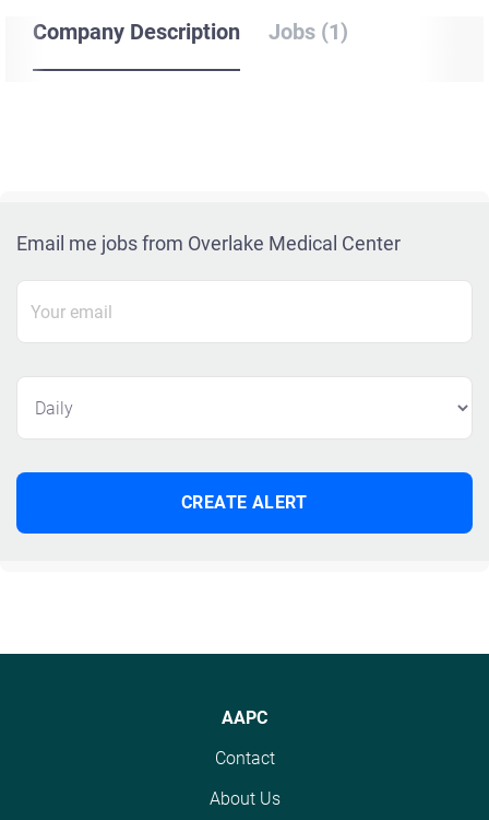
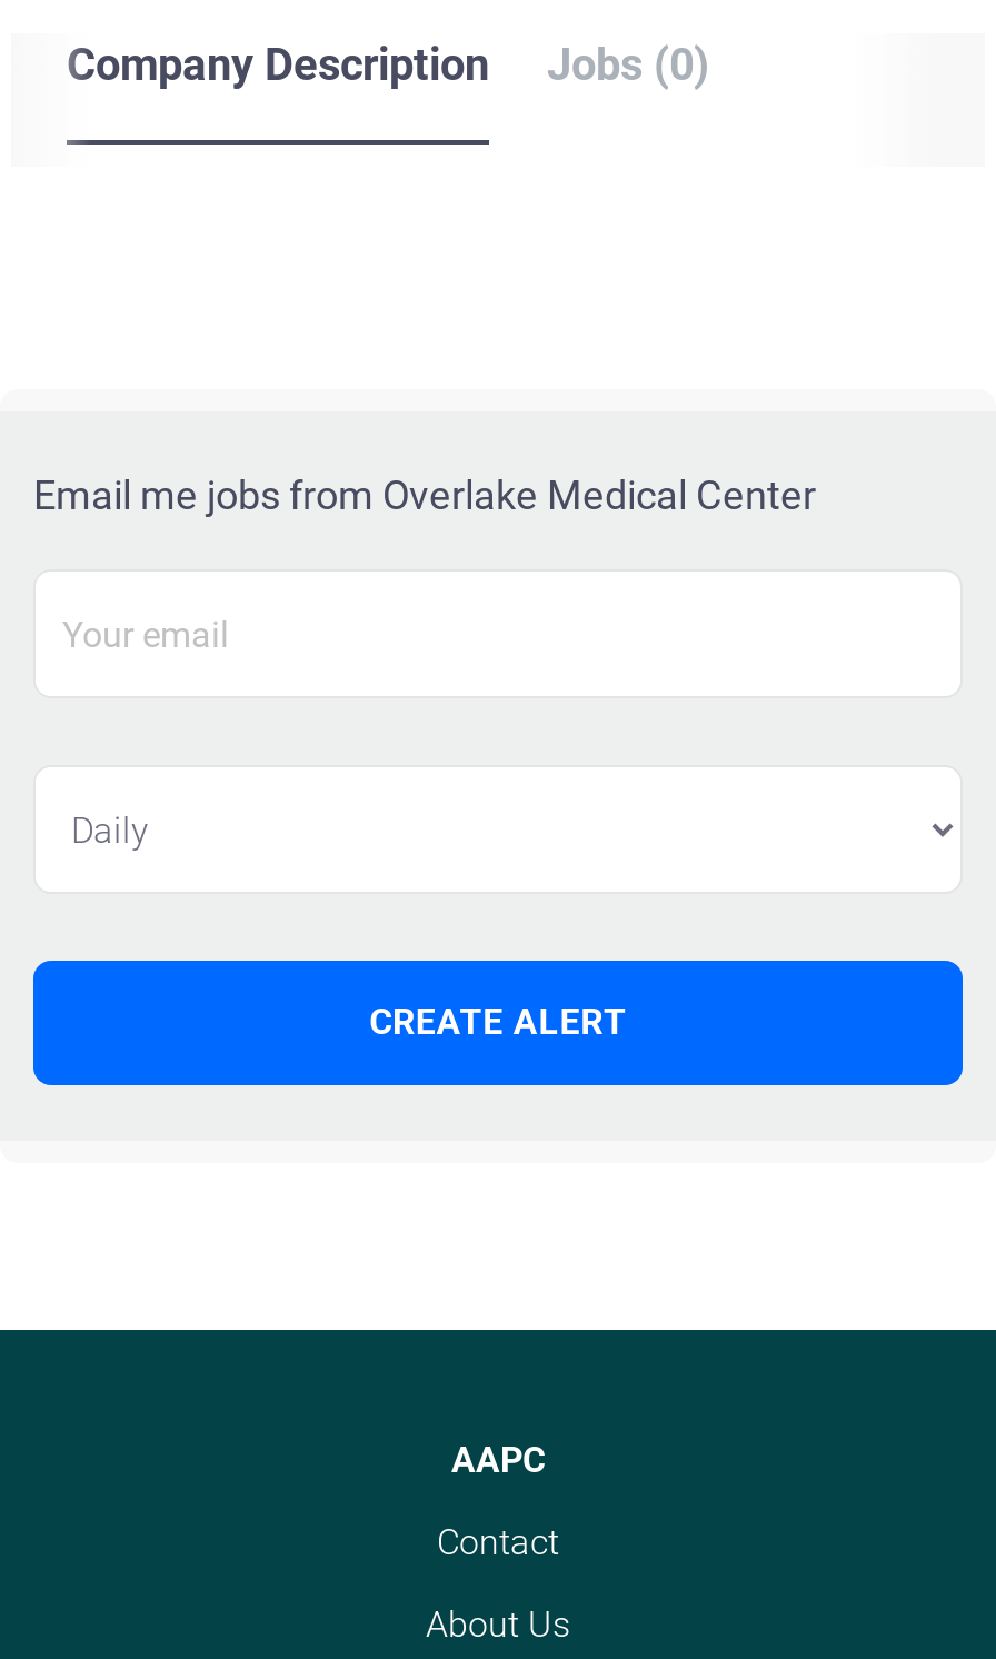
- Company Description Jobs (1)
+ Company Description Jobs (0)
